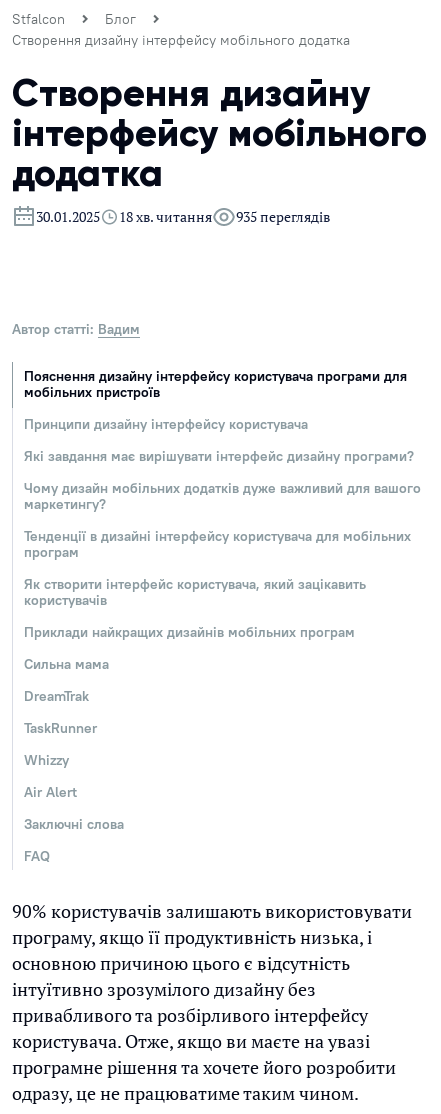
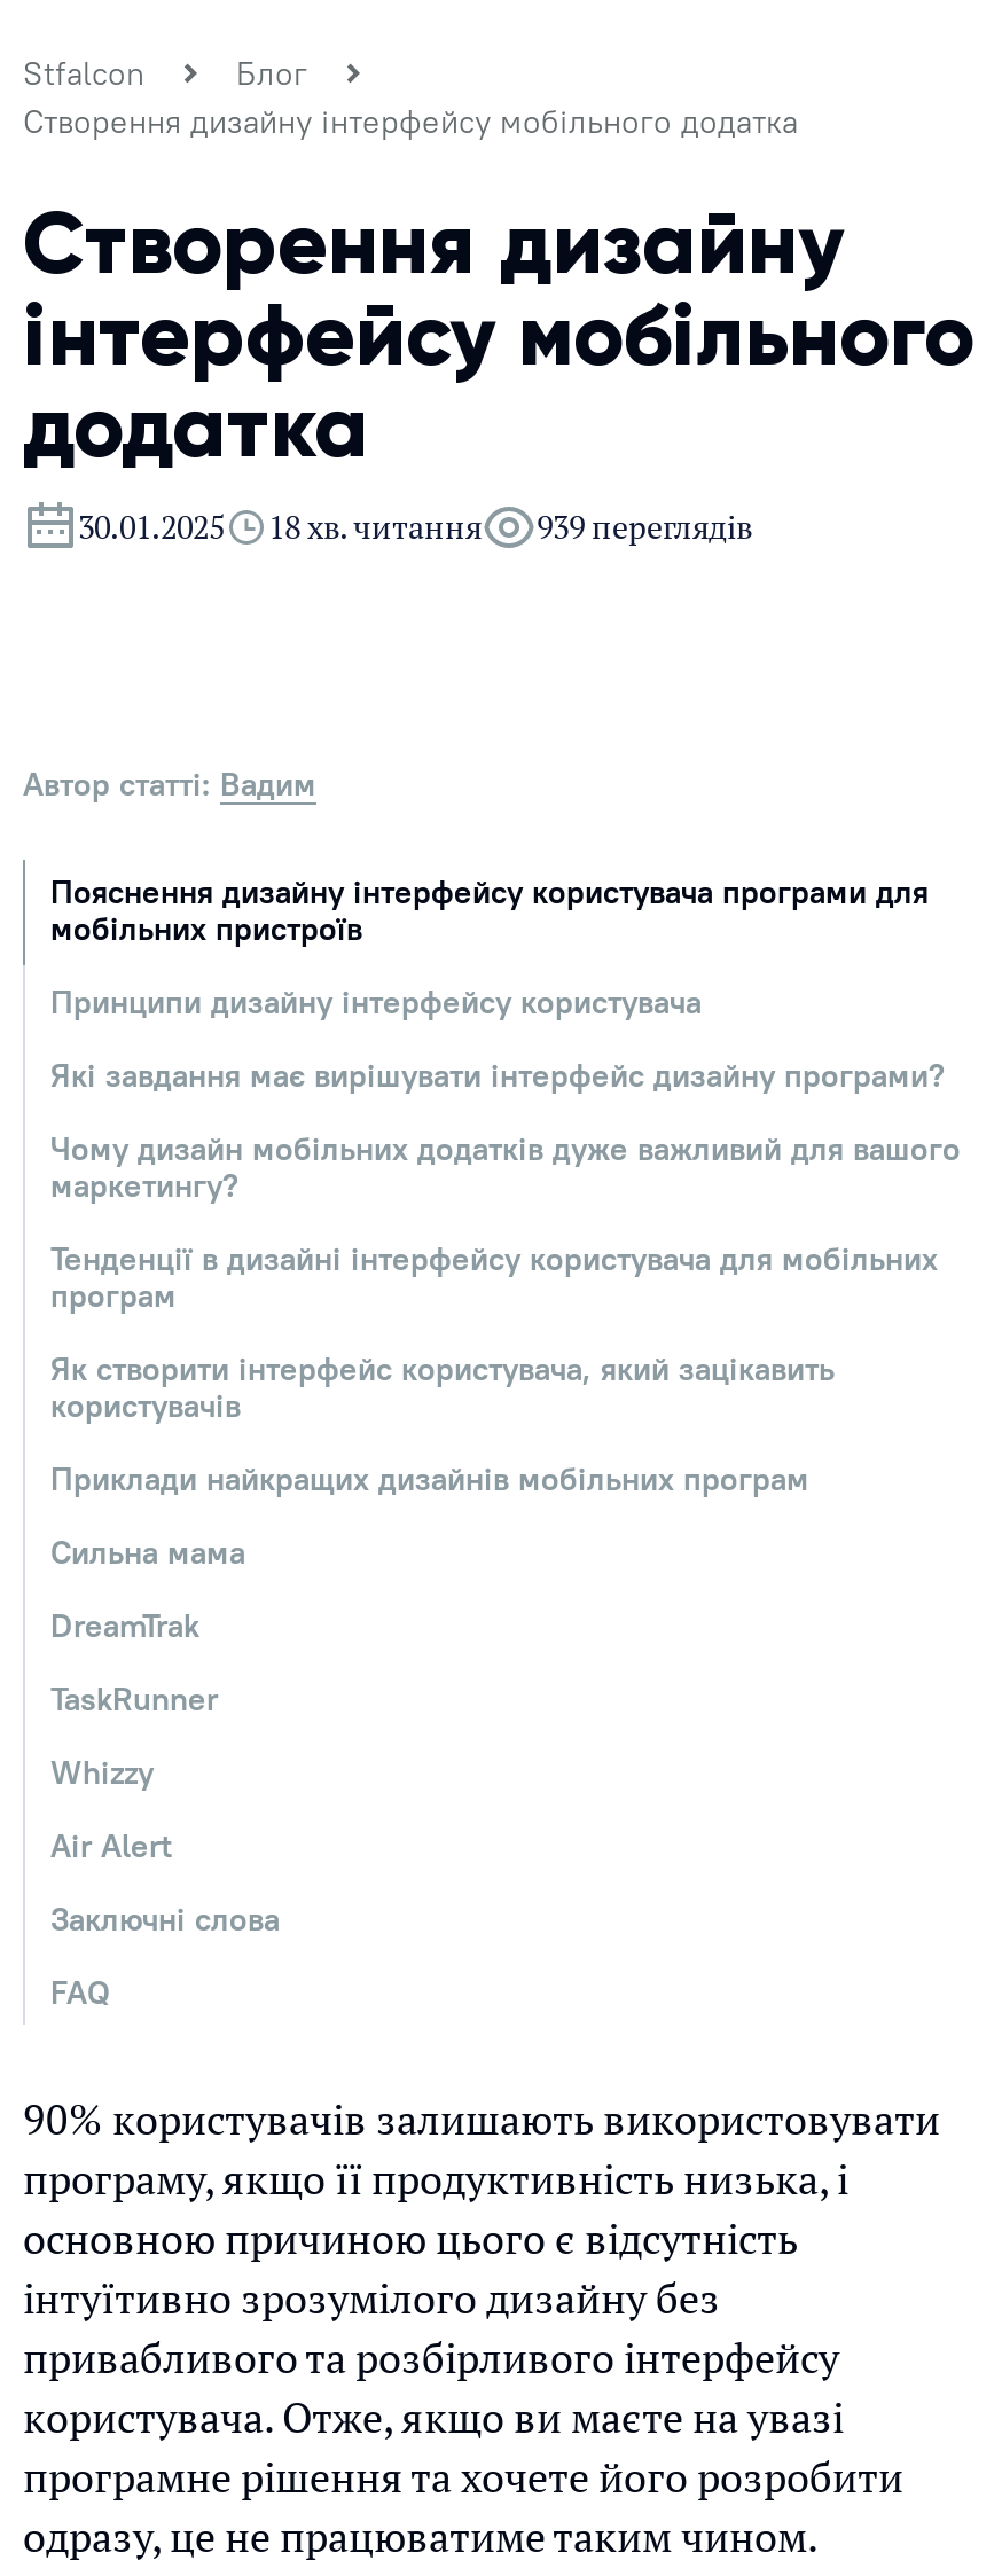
- 30.01.2025 18 хв. читання 935 переглядів
+ 30.01.2025 18 хв. читання 939 переглядів
